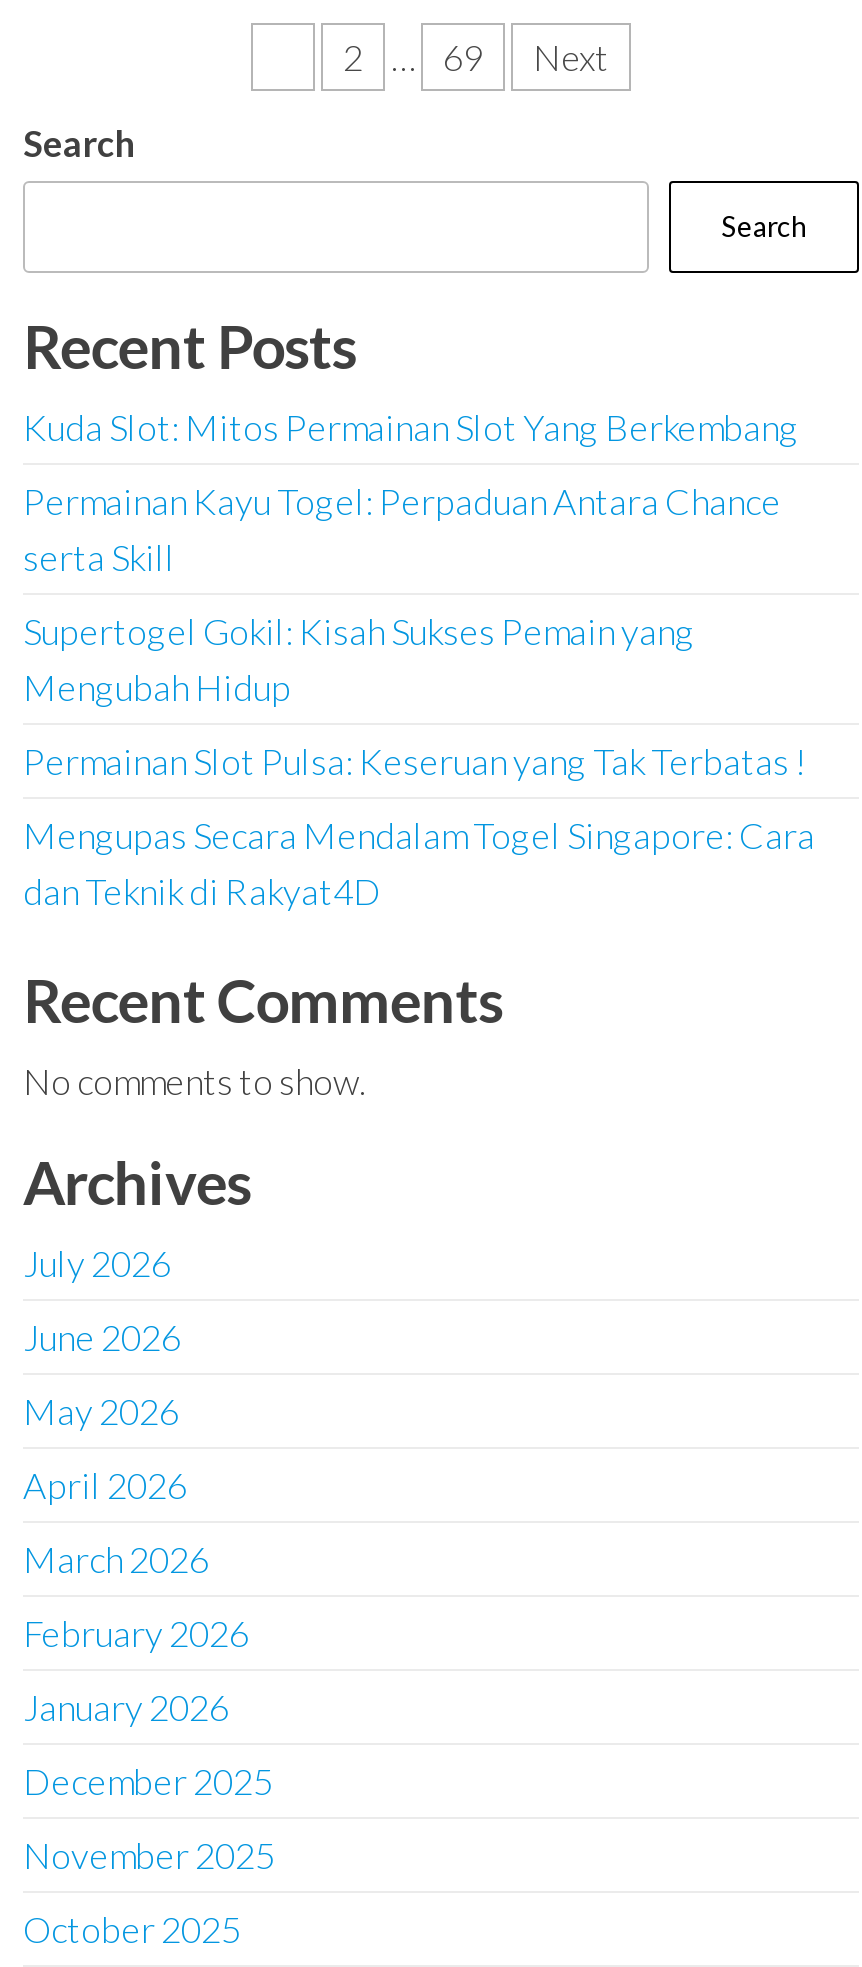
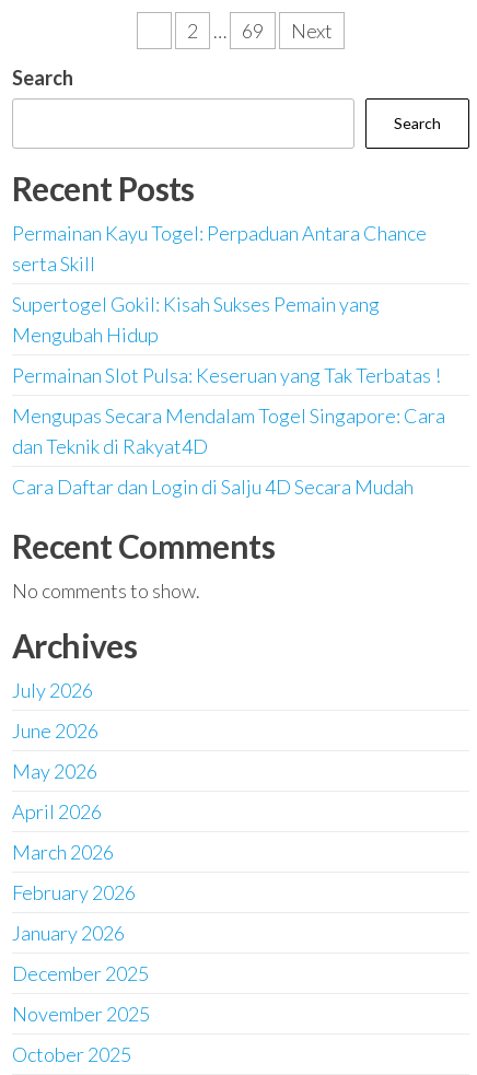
- Kuda Slot: Mitos Permainan Slot Yang Berkembang

moved up: Permainan Kayu Togel: Perpaduan Antara Chance | serta Skill | Supertogel Gokil: Kisah Sukses Pemain yang | Mengubah Hidup | Permainan Slot Pulsa: Keseruan yang Tak Terbatas ! | Mengupas Secara Mendalam Togel Singapore: Cara | dan Teknik di Rakyat4D

+ Cara Daftar dan Login di Salju 4D Secara Mudah
